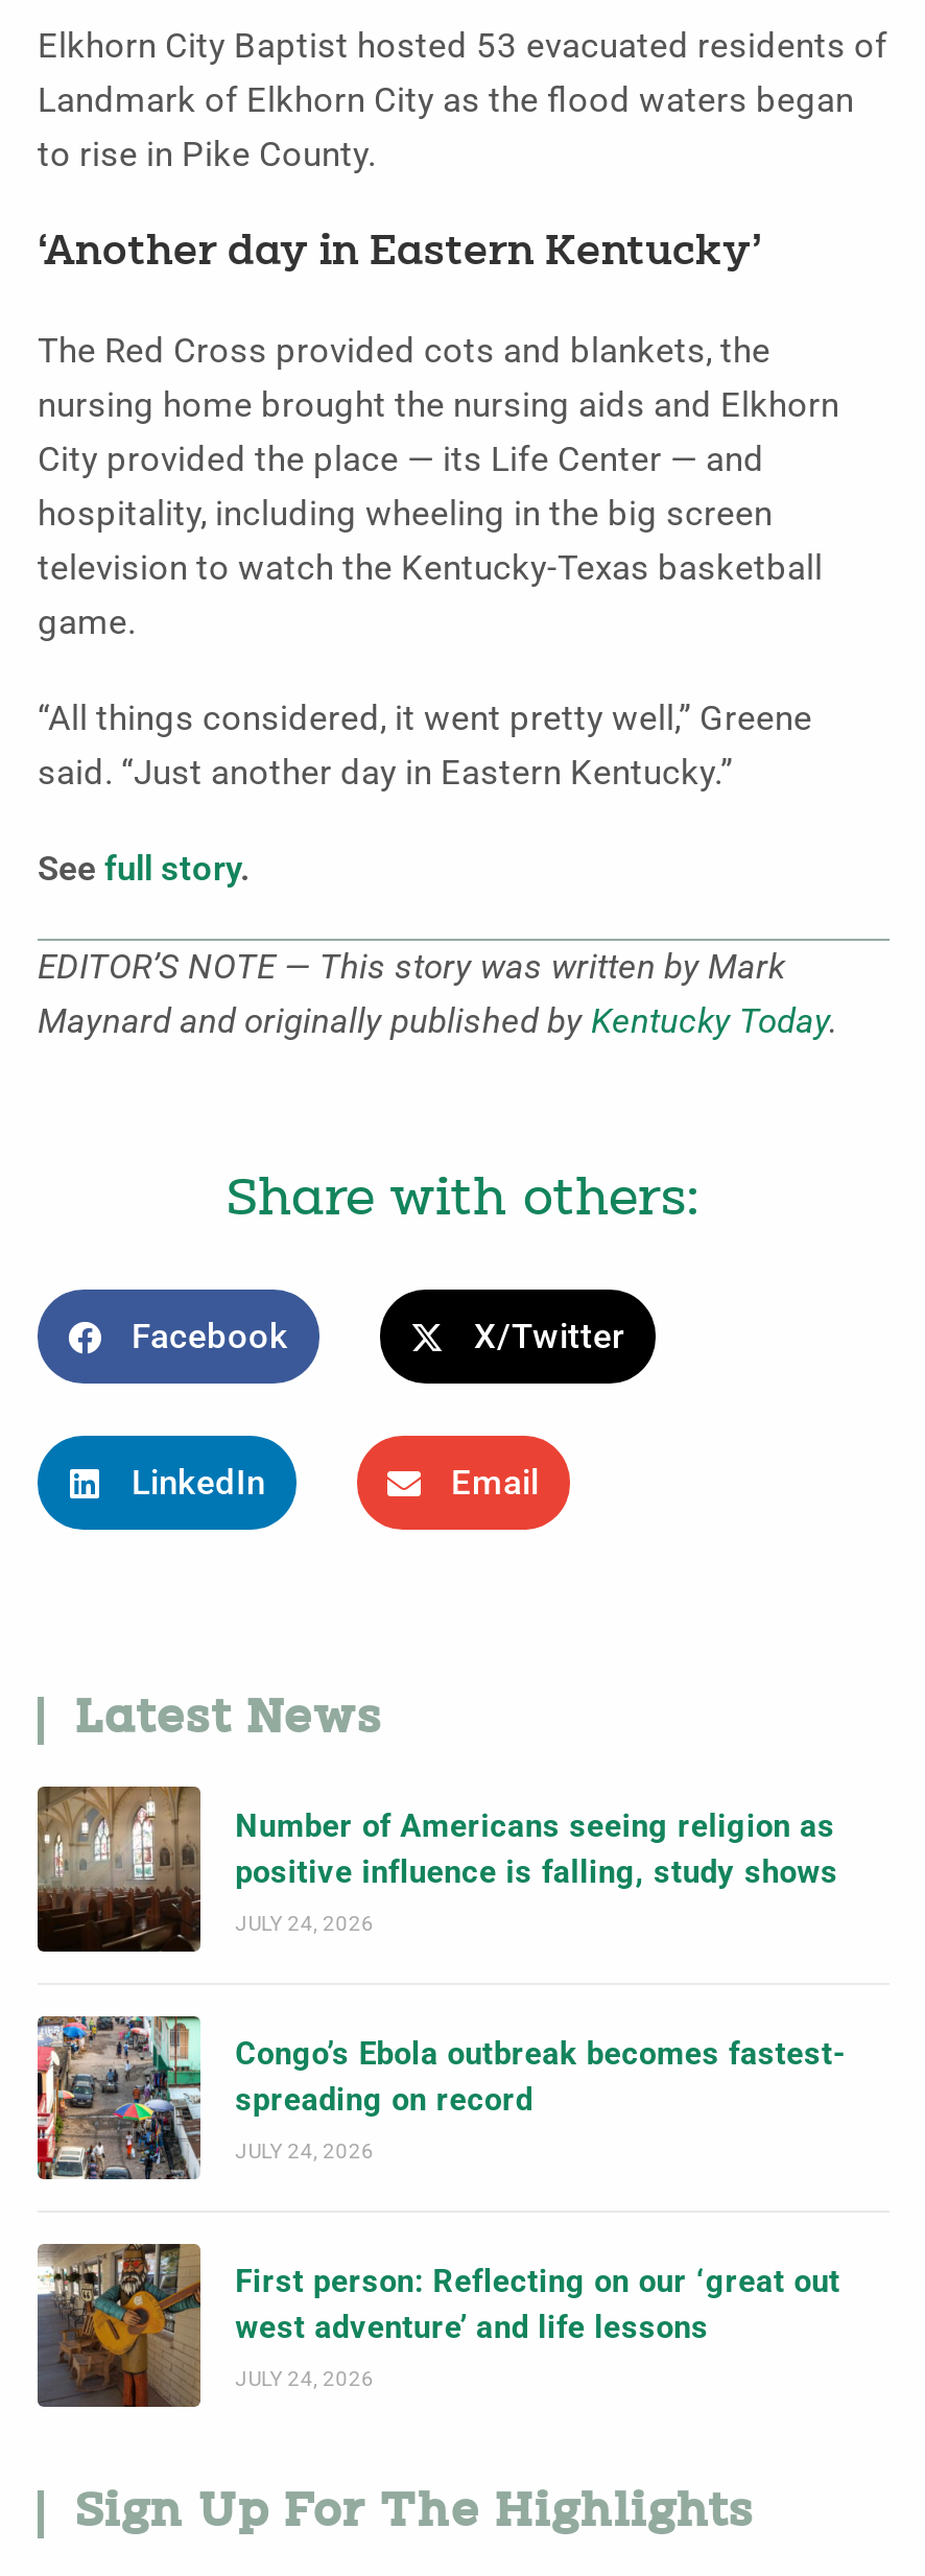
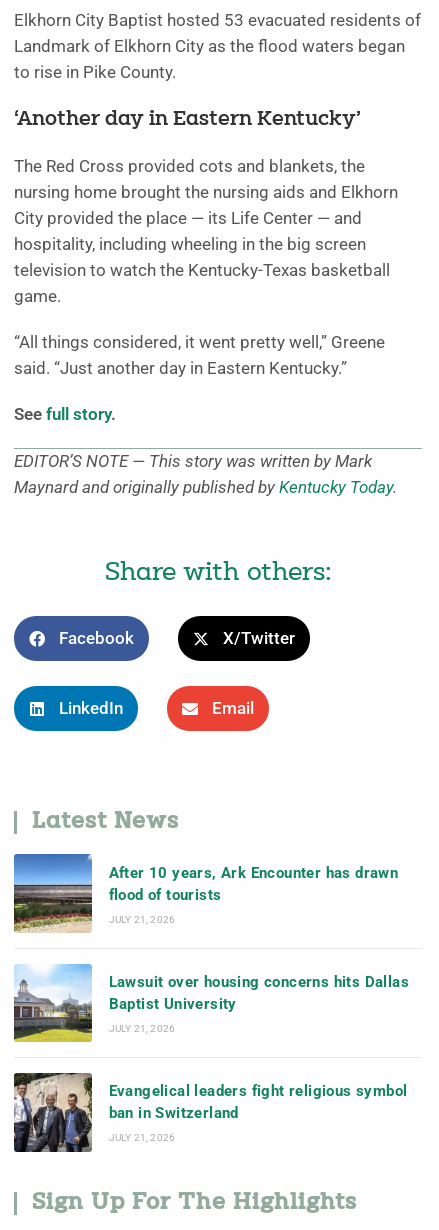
- [image]
- Number of Americans seeing religion as
- positive influence is falling, study shows
+ [image]
+ After 10 years, Ark Encounter has drawn
+ flood of tourists

- JULY 24, 2026
+ JULY 21, 2026

- [image]
- Congo’s Ebola outbreak becomes fastest-
- spreading on record
+ [image]
+ Lawsuit over housing concerns hits Dallas
+ Baptist University

- JULY 24, 2026
+ JULY 21, 2026

- [image]
- First person: Reflecting on our ‘great out
- west adventure’ and life lessons
+ [image]
+ Evangelical leaders fight religious symbol
+ ban in Switzerland

- JULY 24, 2026
+ JULY 21, 2026
